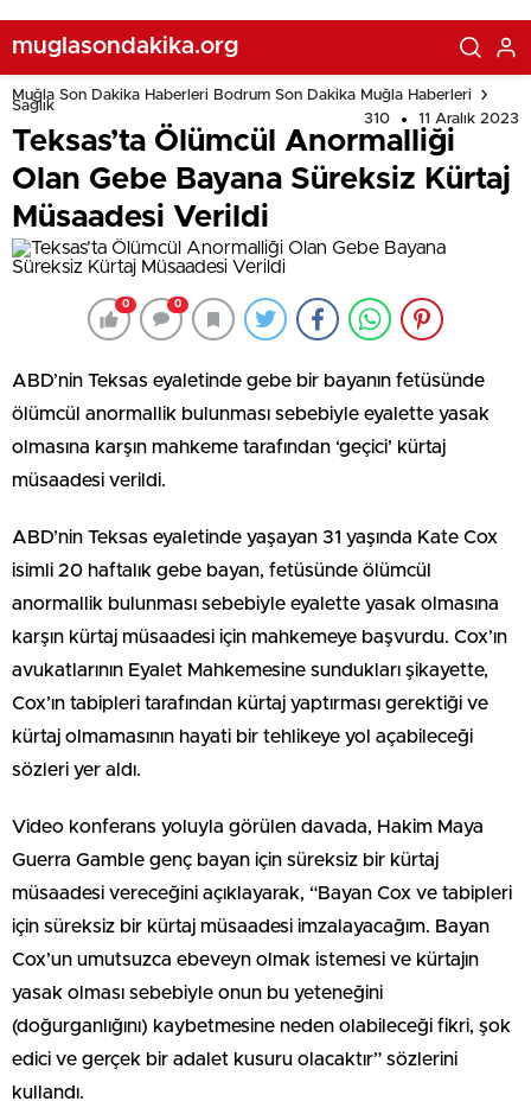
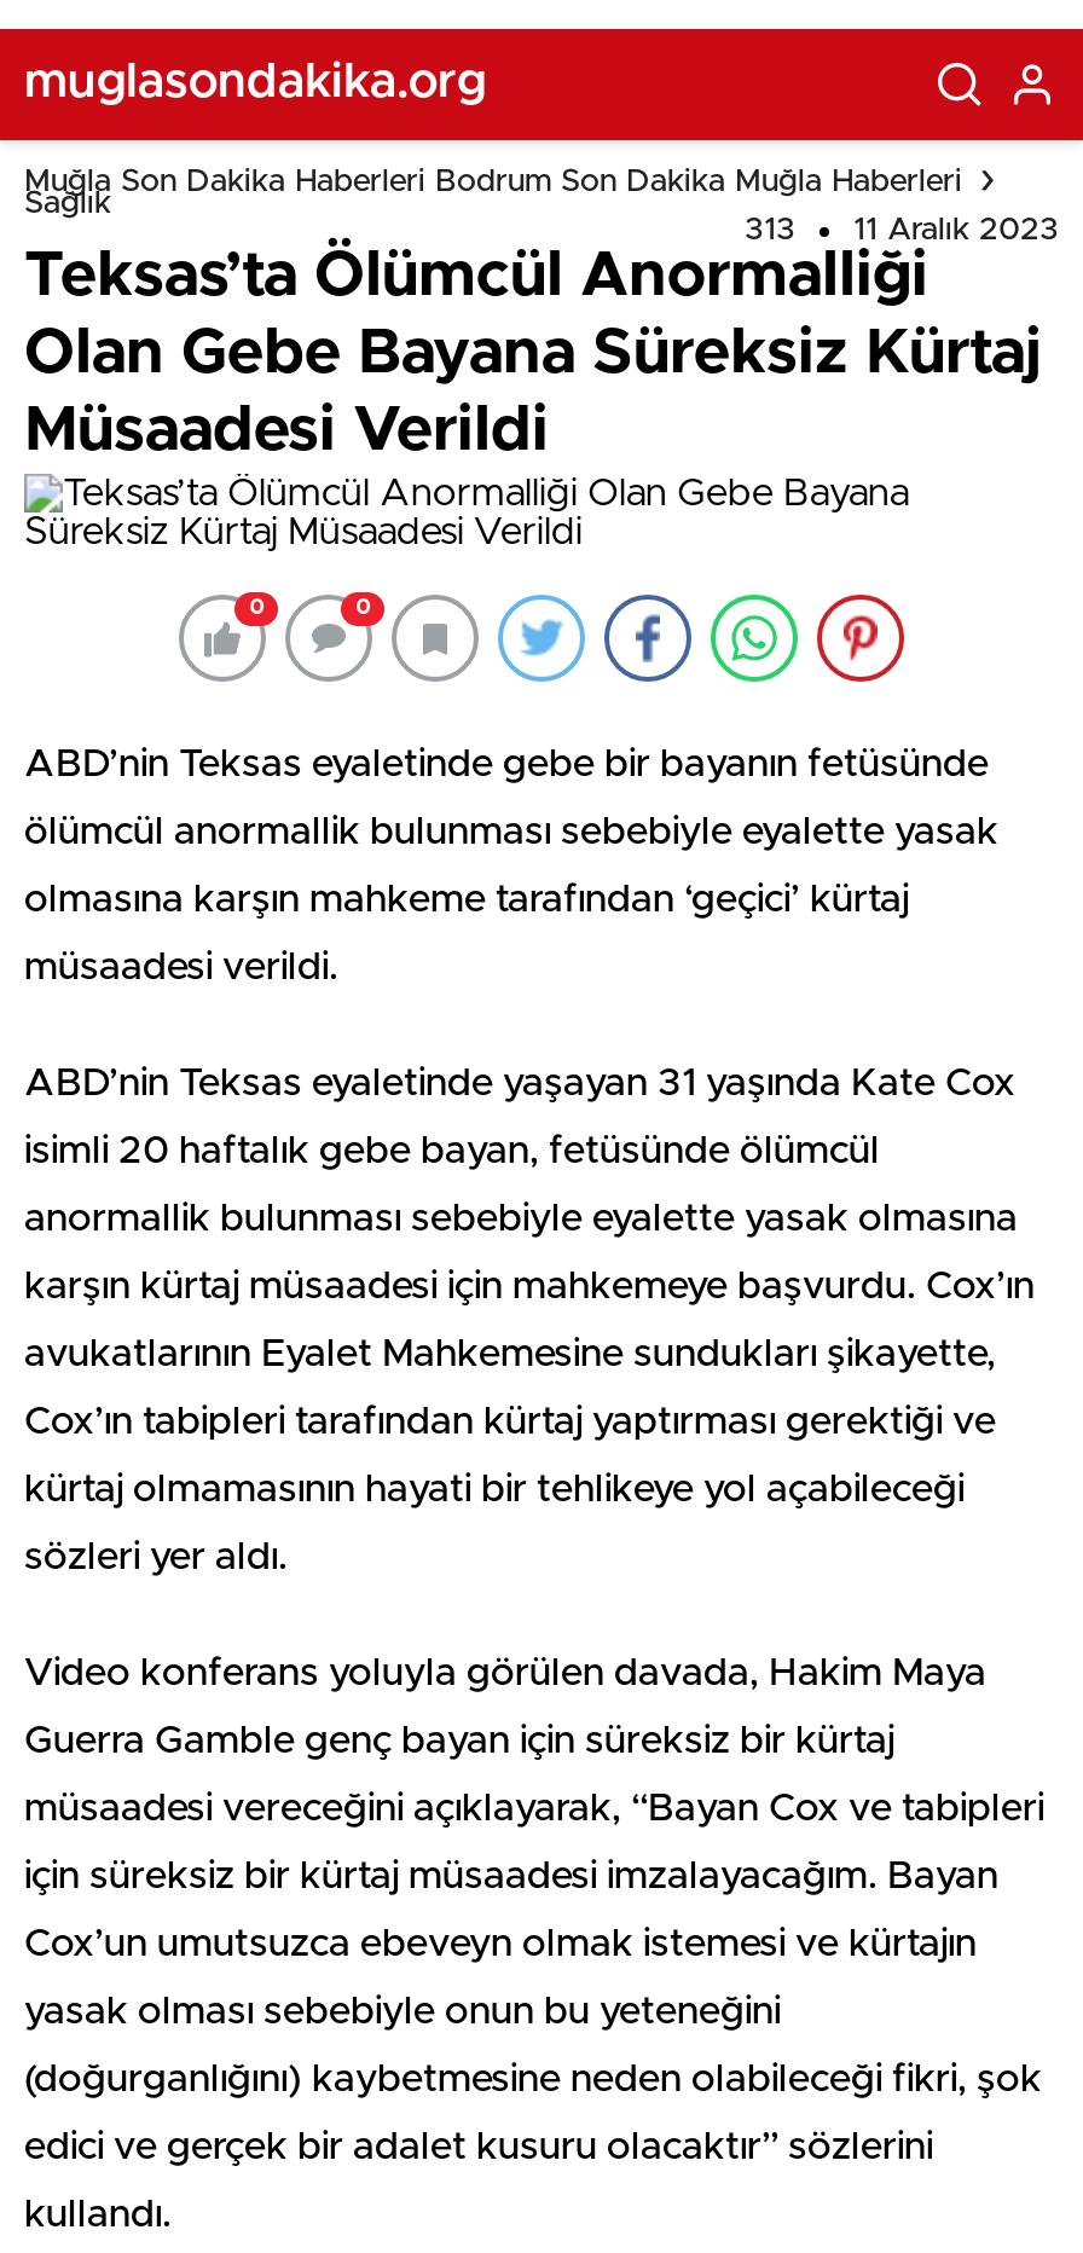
- 310 11 Aralık 2023
+ 313 11 Aralık 2023
